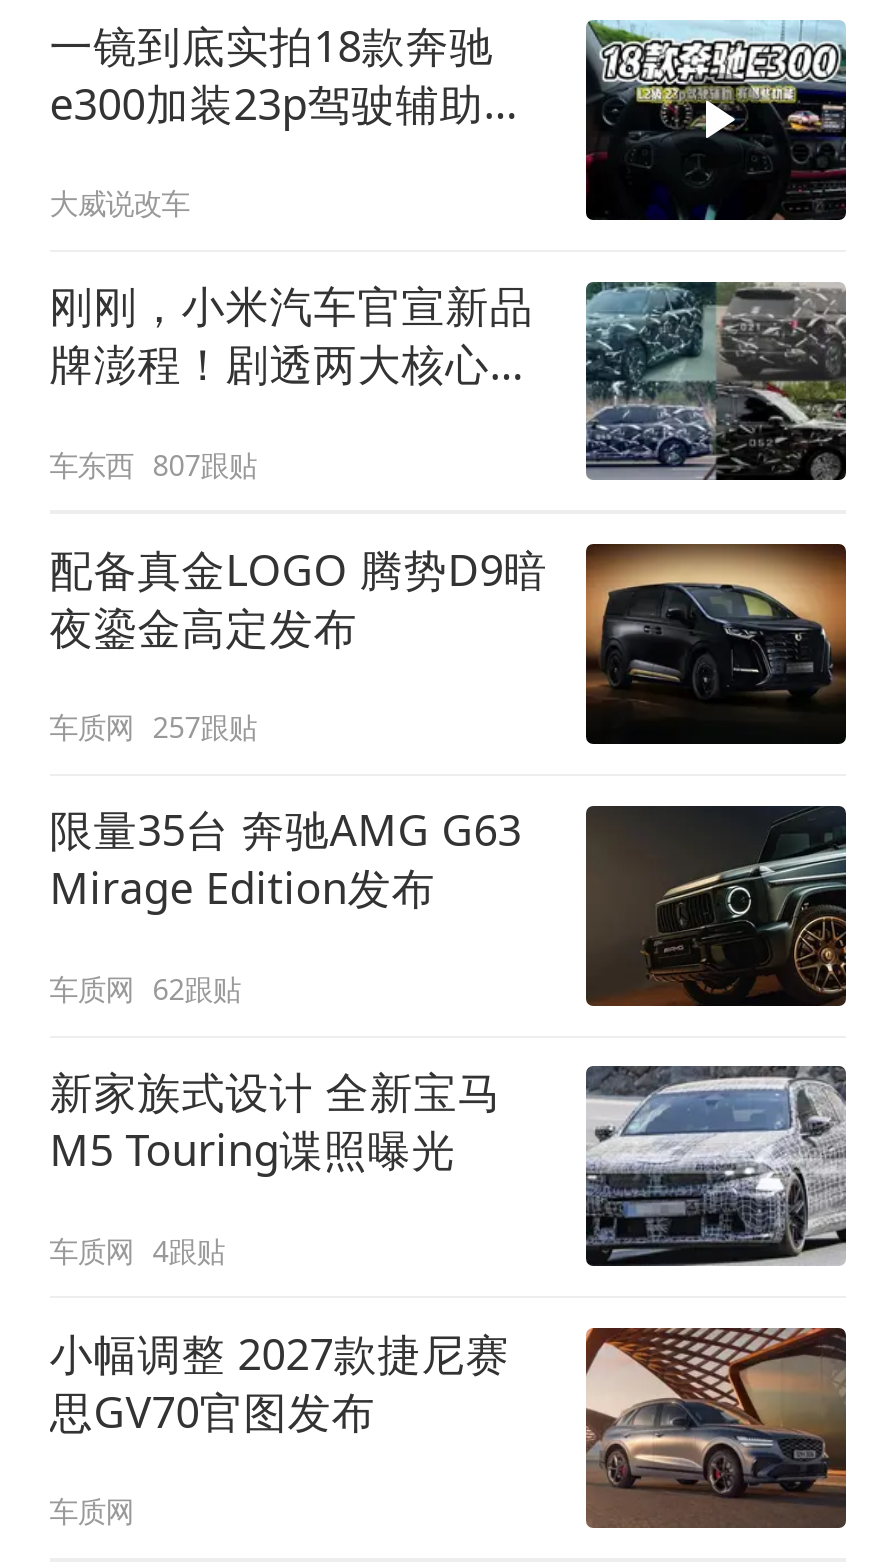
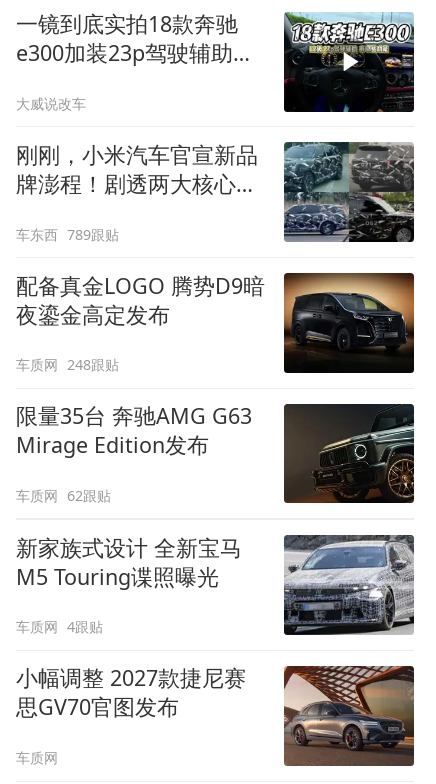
- 车东西 807跟贴
+ 车东西 789跟贴

- 车质网 257跟贴
+ 车质网 248跟贴
